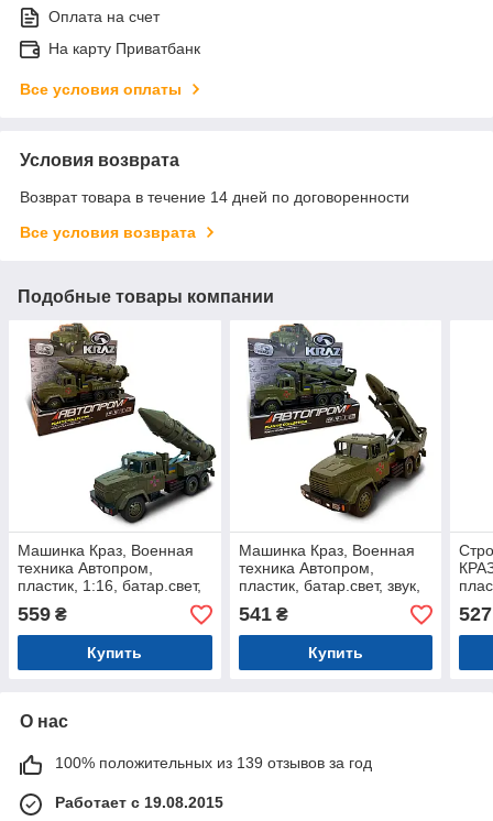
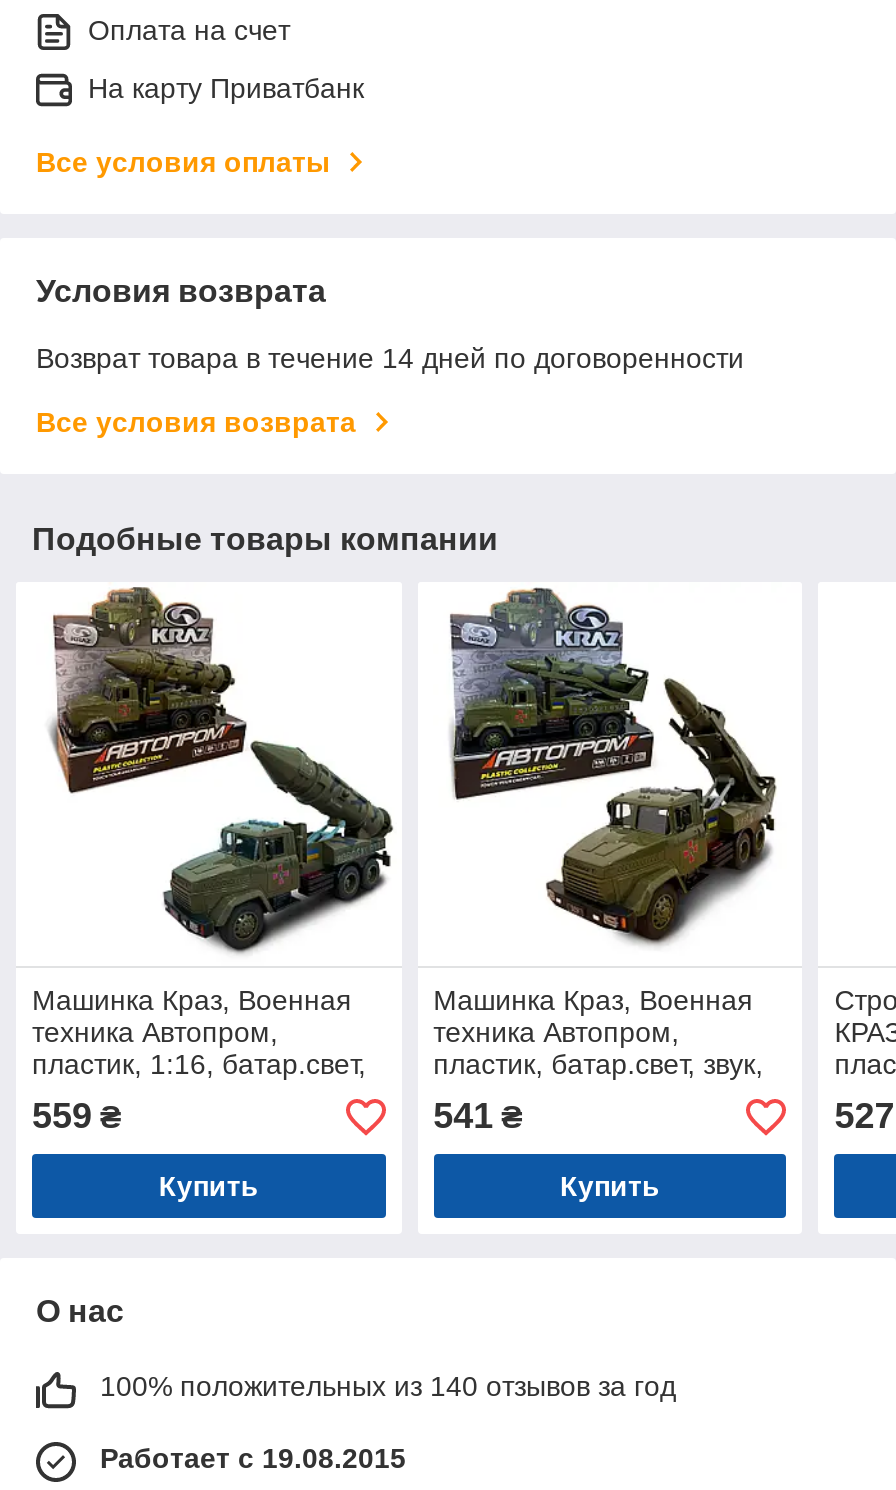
- 100% положительных из 139 отзывов за год
+ 100% положительных из 140 отзывов за год
